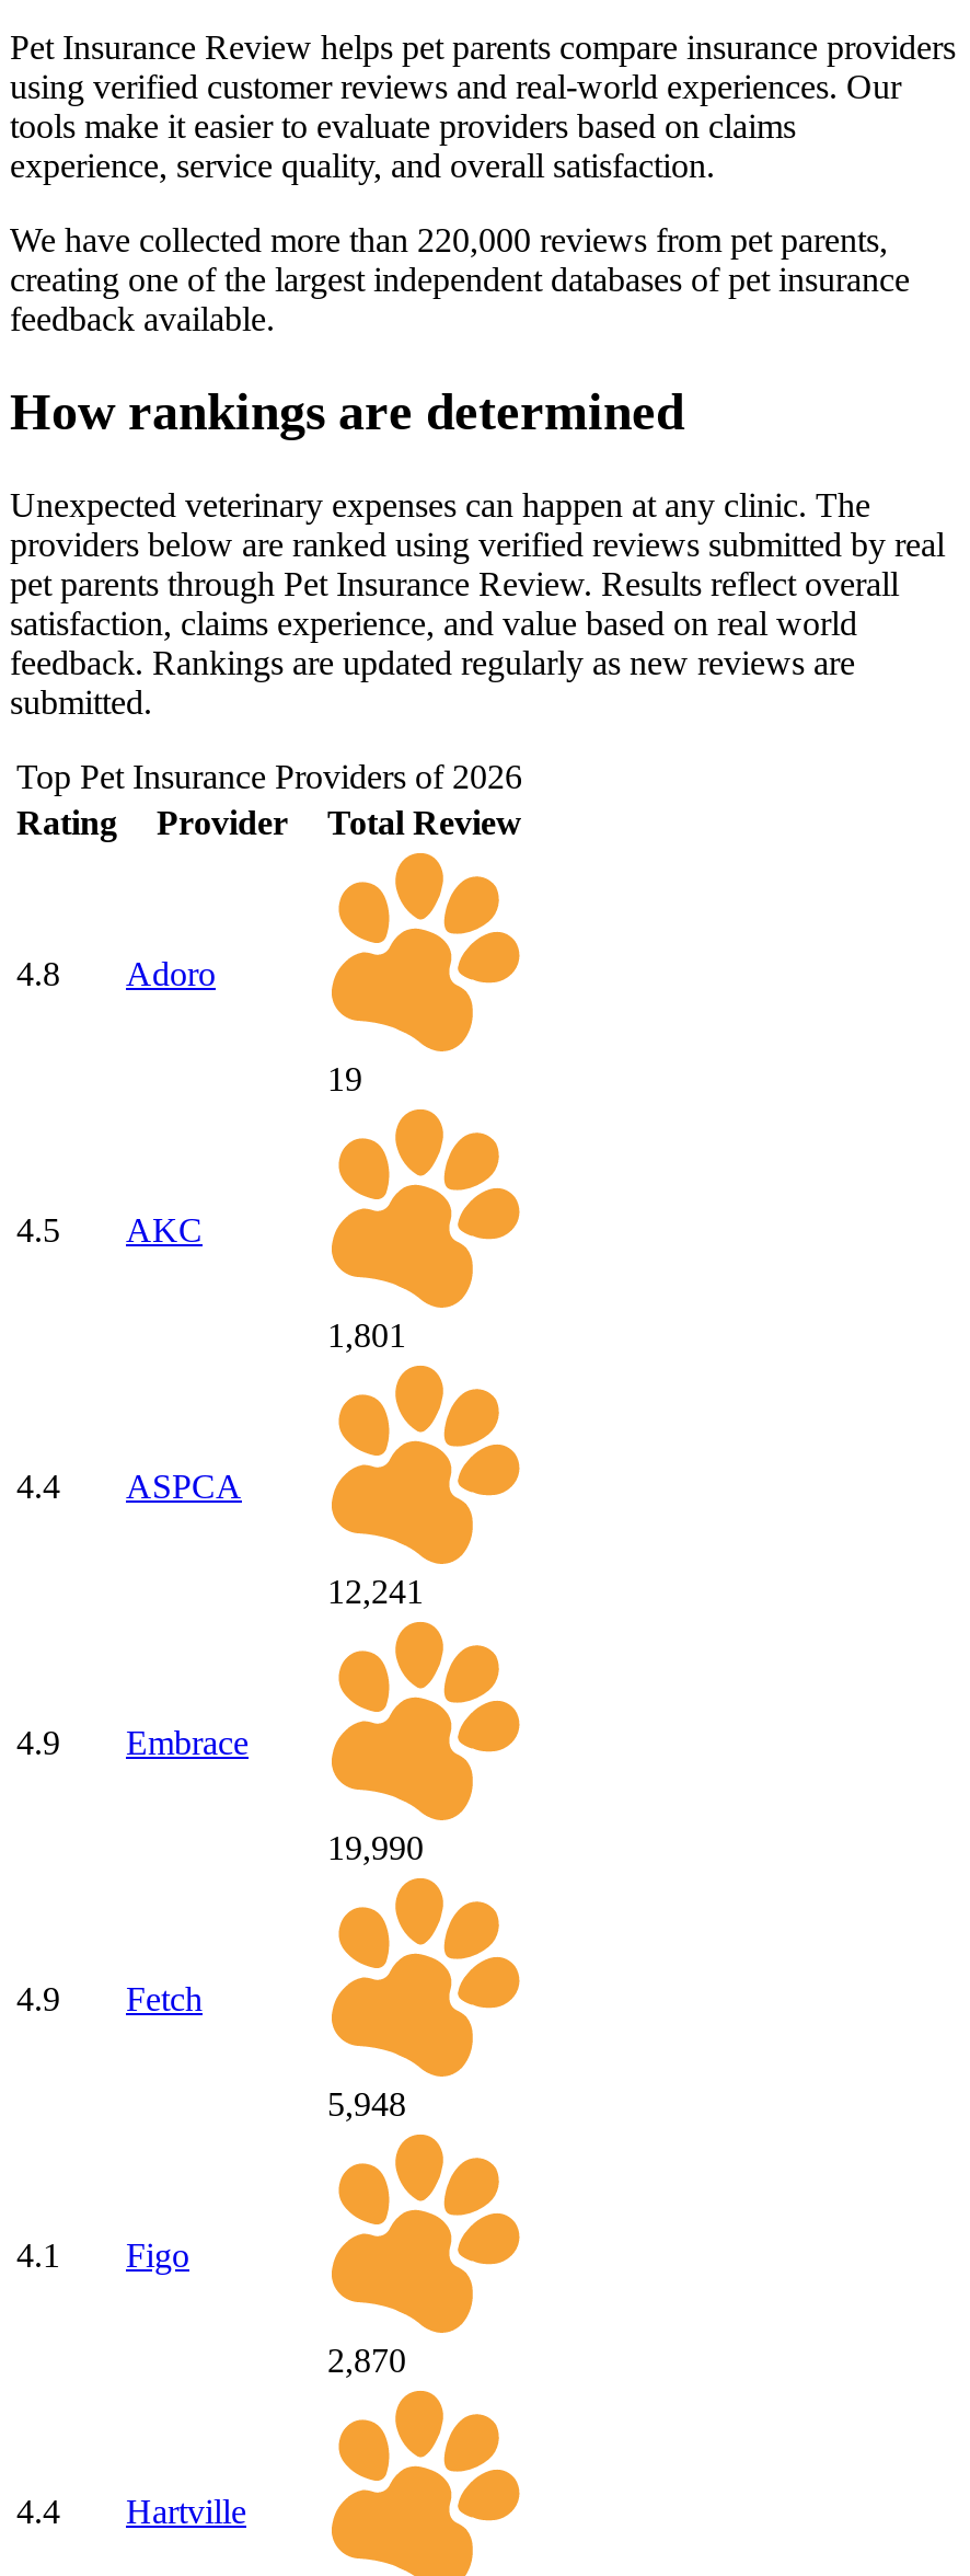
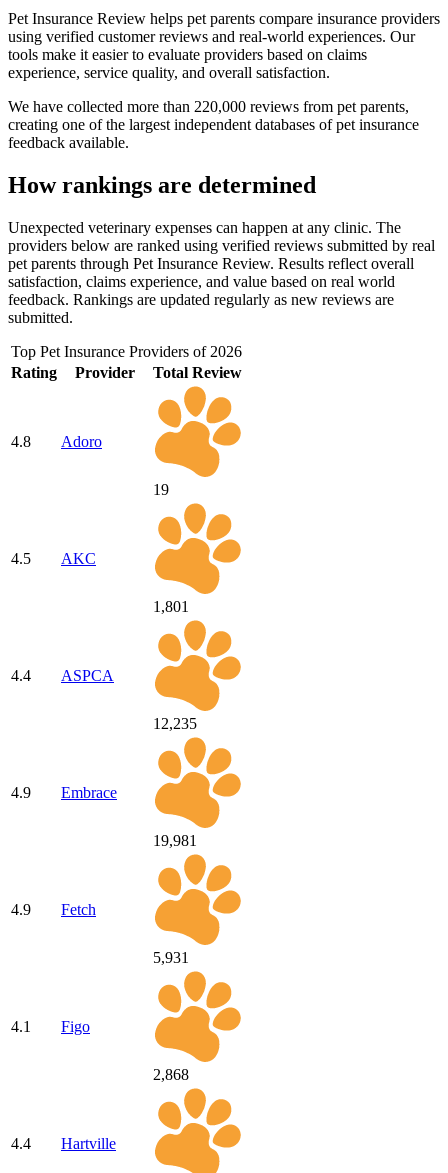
- 12,241
+ 12,235

- 19,990
+ 19,981

- 5,948
+ 5,931

- 2,870
+ 2,868
